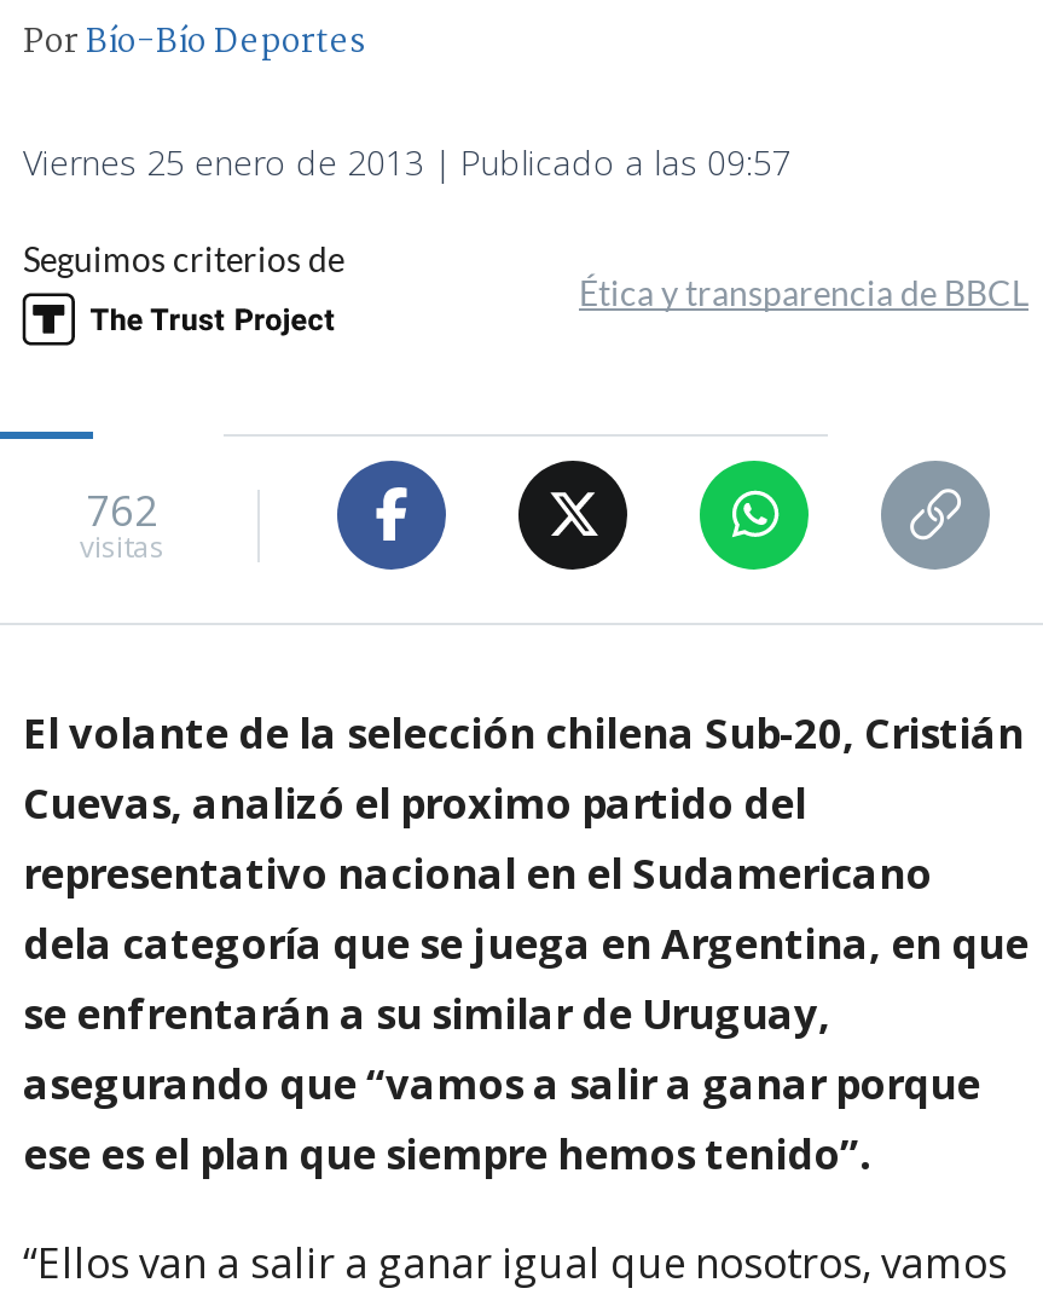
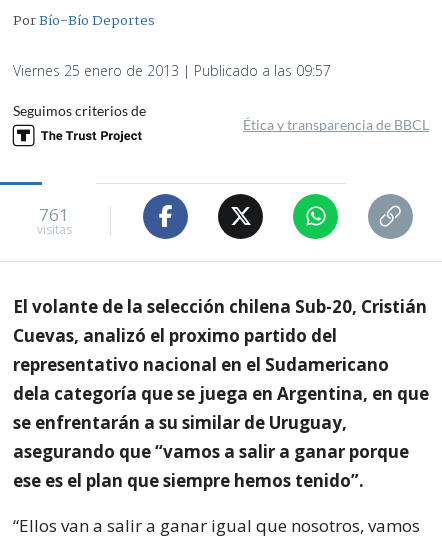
- 762
+ 761
